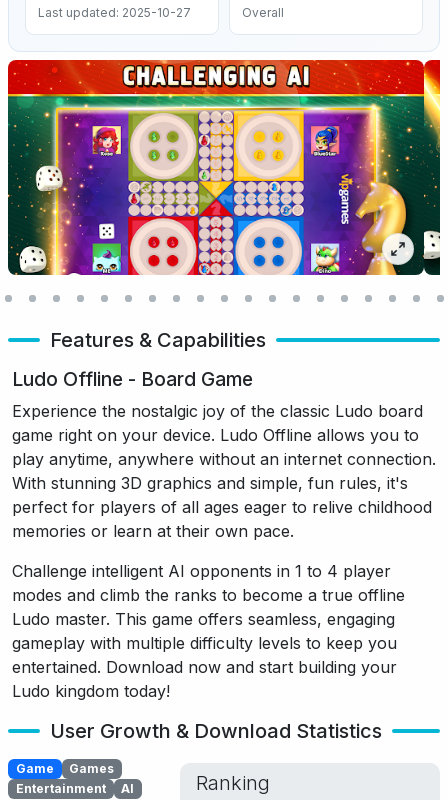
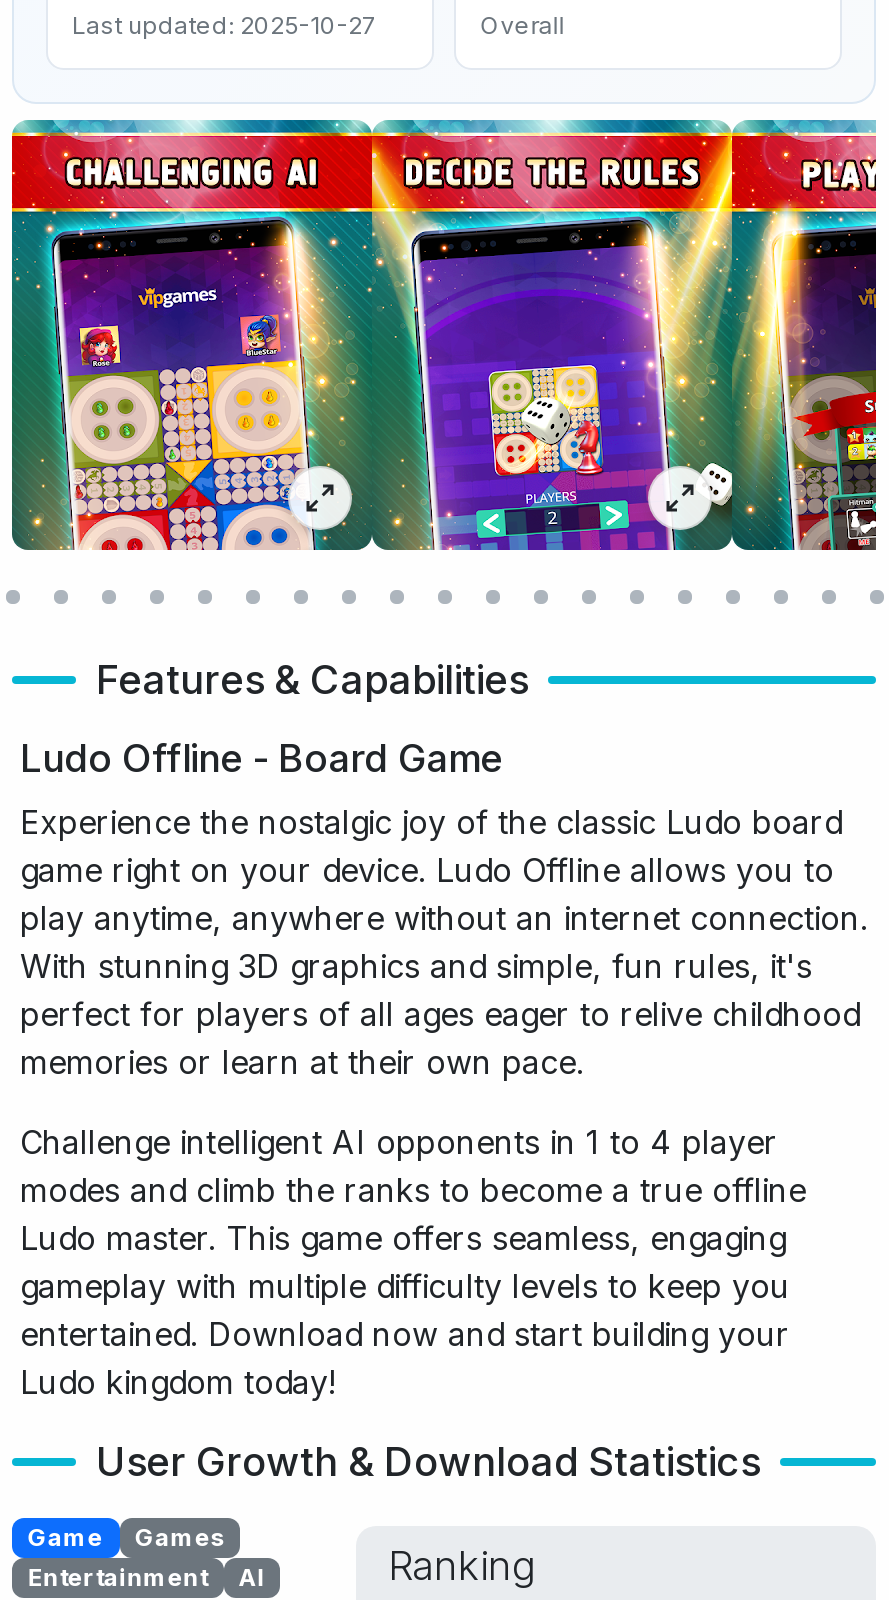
- [image]
+ [image]
